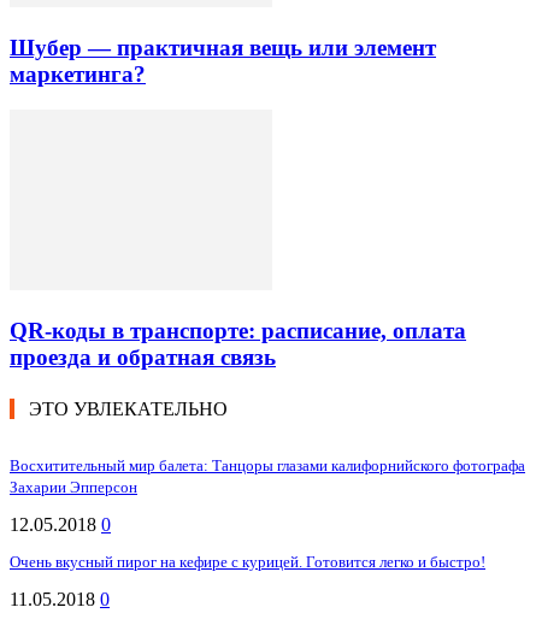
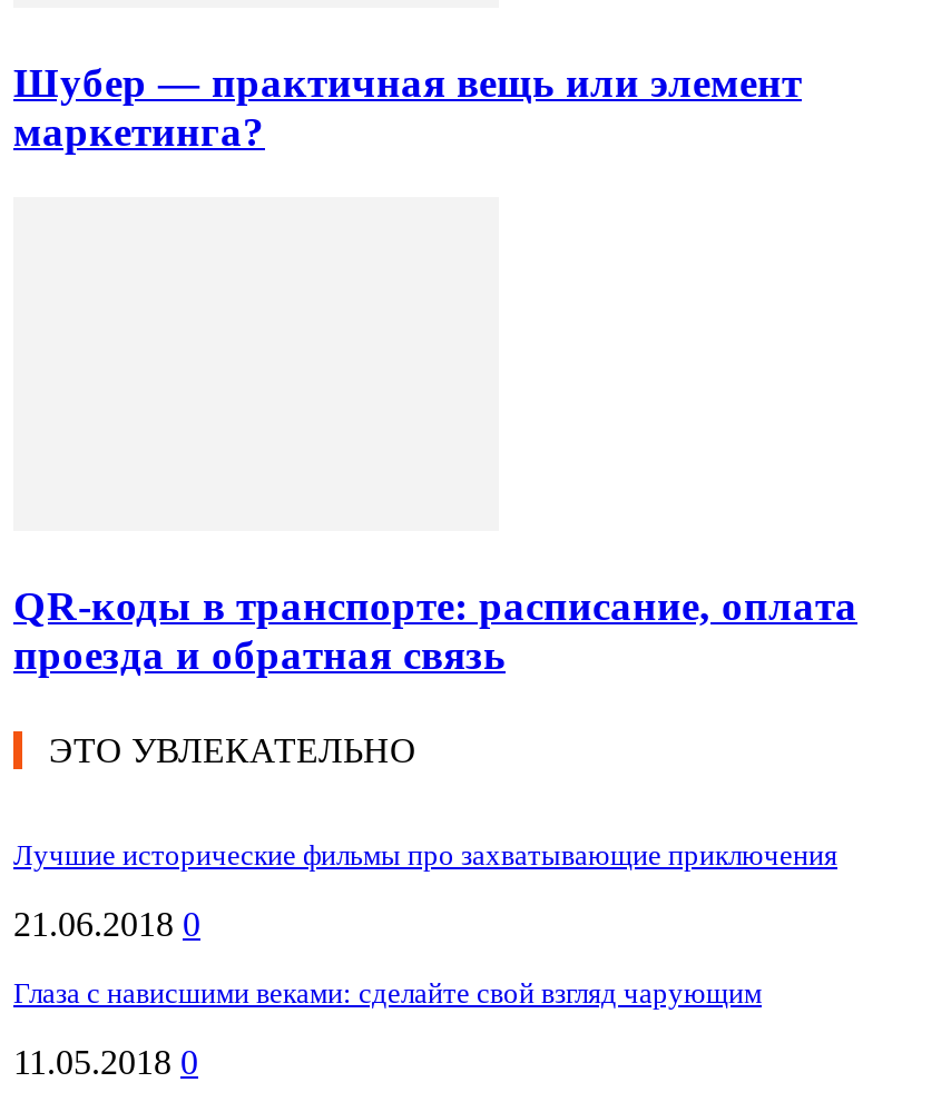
- Восхитительный мир балета: Танцоры глазами калифорнийского фотографа
- Захарии Эпперсон
+ Лучшие исторические фильмы про захватывающие приключения

- 12.05.2018 0
+ 21.06.2018 0

- Очень вкусный пирог на кефире с курицей. Готовится легко и быстро!
+ Глаза с нависшими веками: сделайте свой взгляд чарующим
